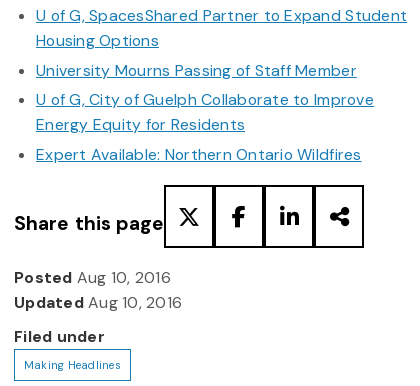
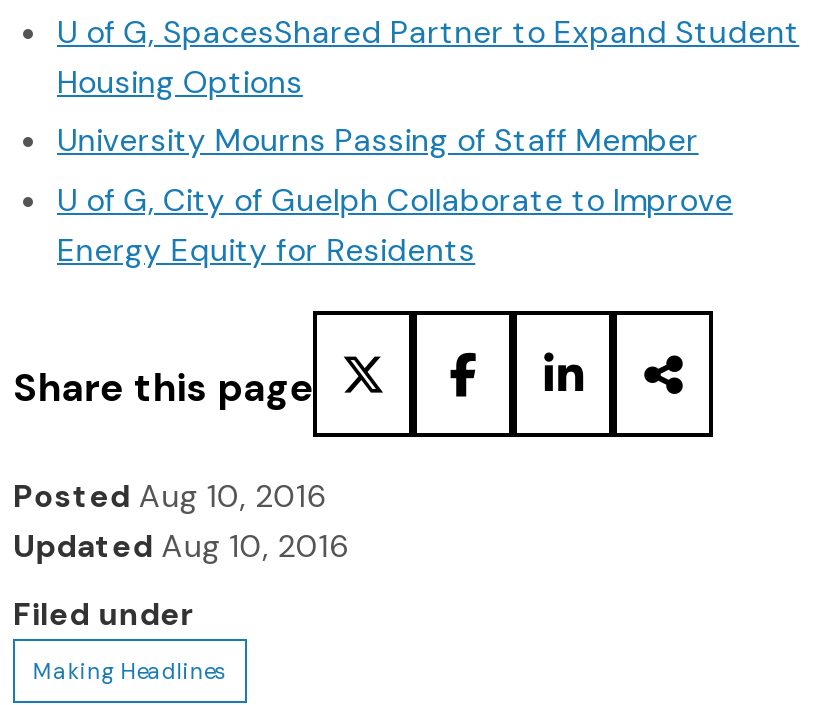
- Expert Available: Northern Ontario Wildfires
